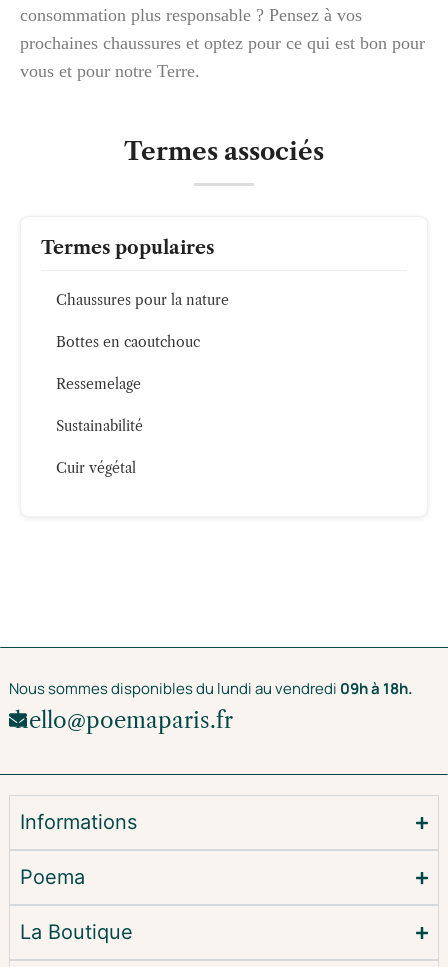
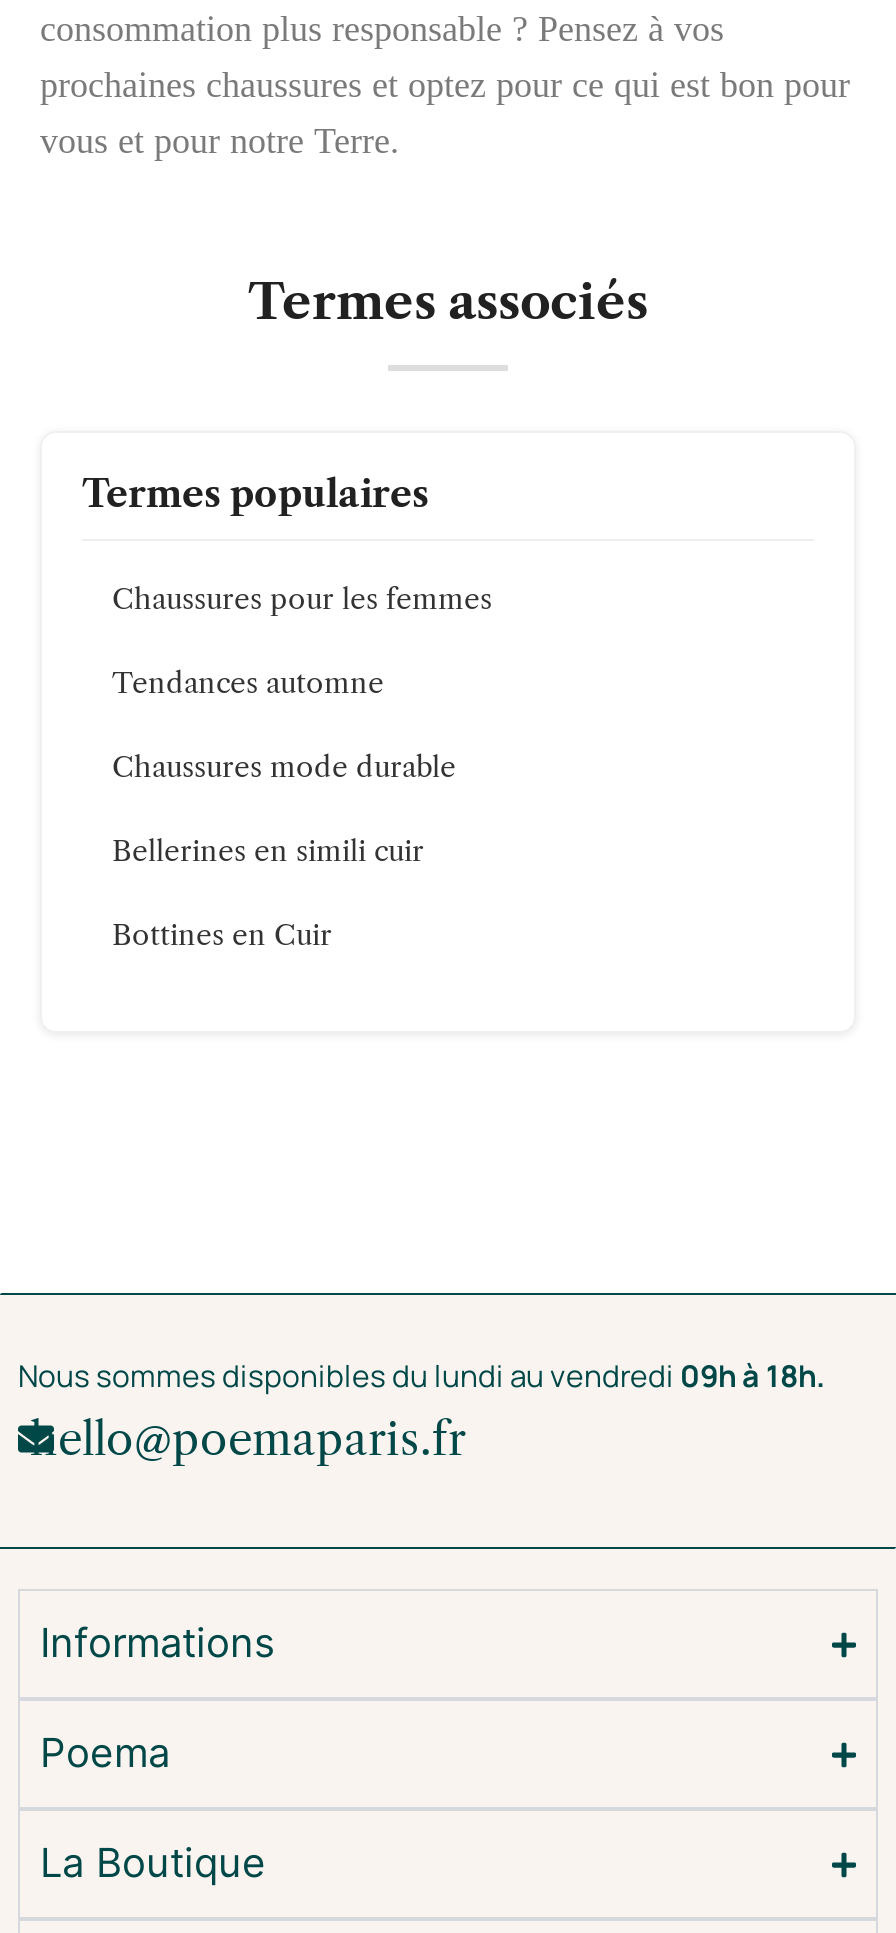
- Chaussures pour la nature
+ Chaussures pour les femmes

- Bottes en caoutchouc
+ Tendances automne

- Ressemelage
+ Chaussures mode durable

- Sustainabilité
+ Bellerines en simili cuir

- Cuir végétal
+ Bottines en Cuir
